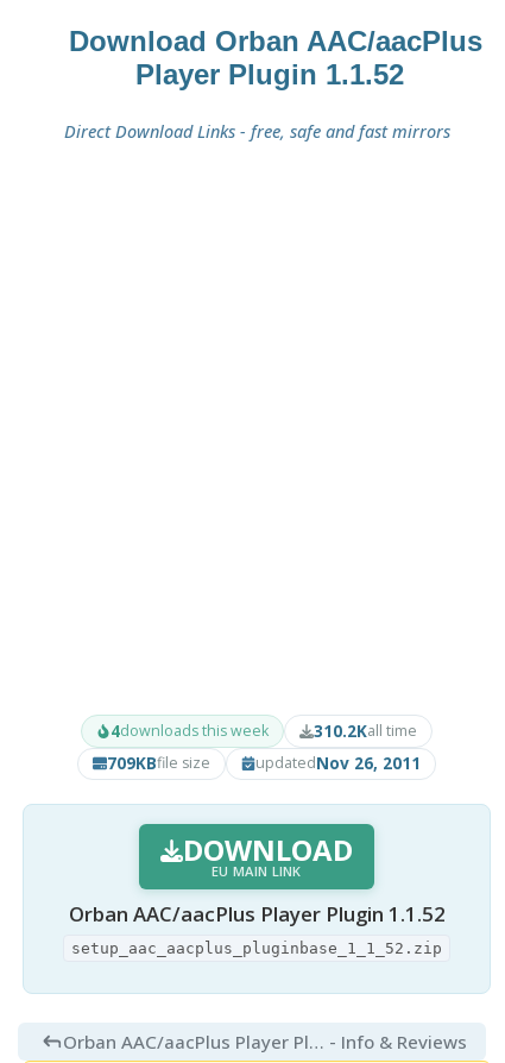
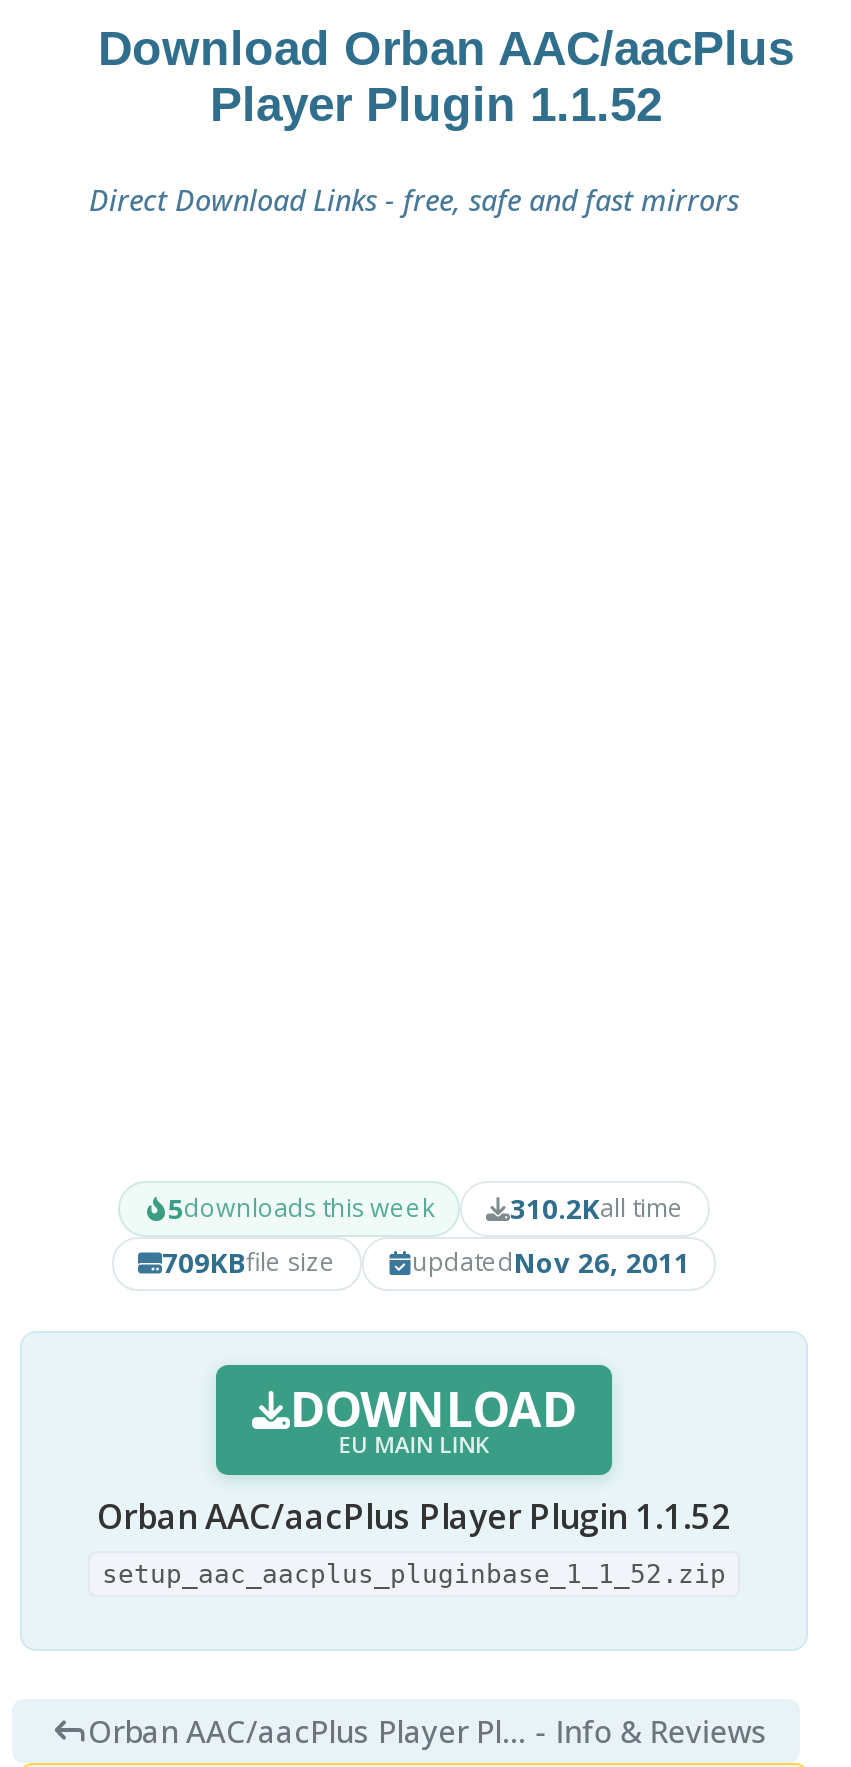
- 4downloads this week
+ 5downloads this week
